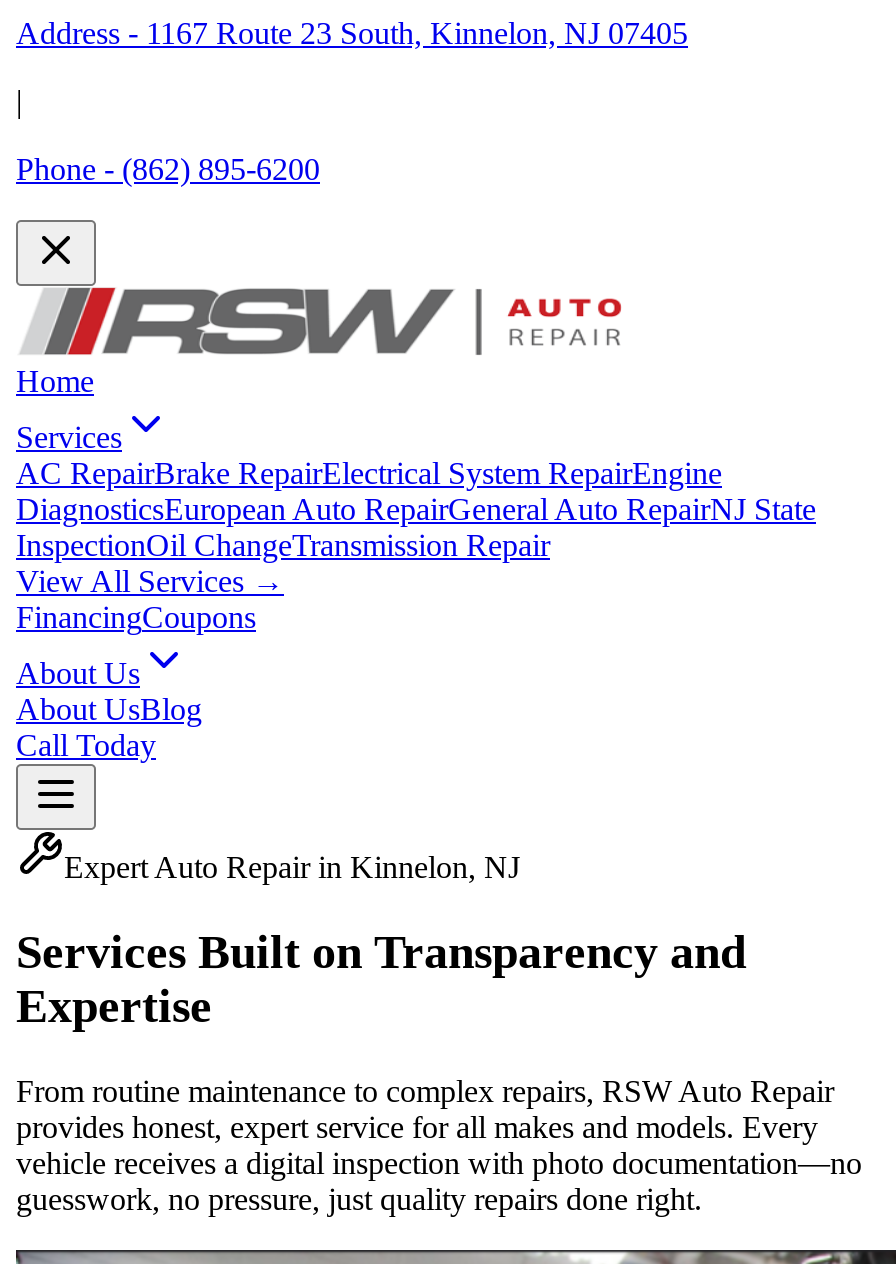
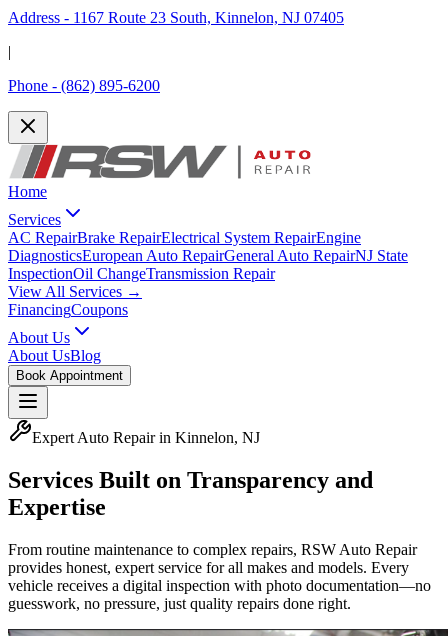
- Call Today
+ Book Appointment
